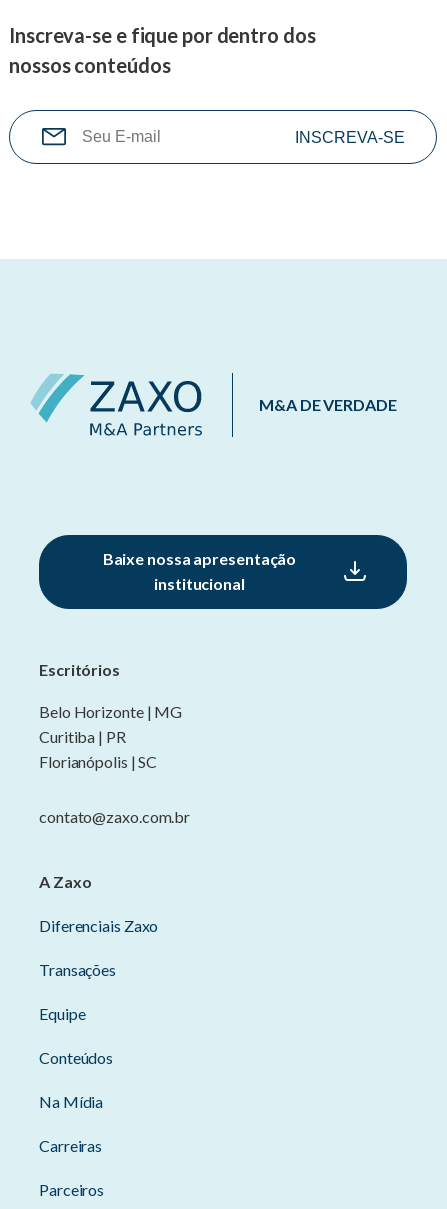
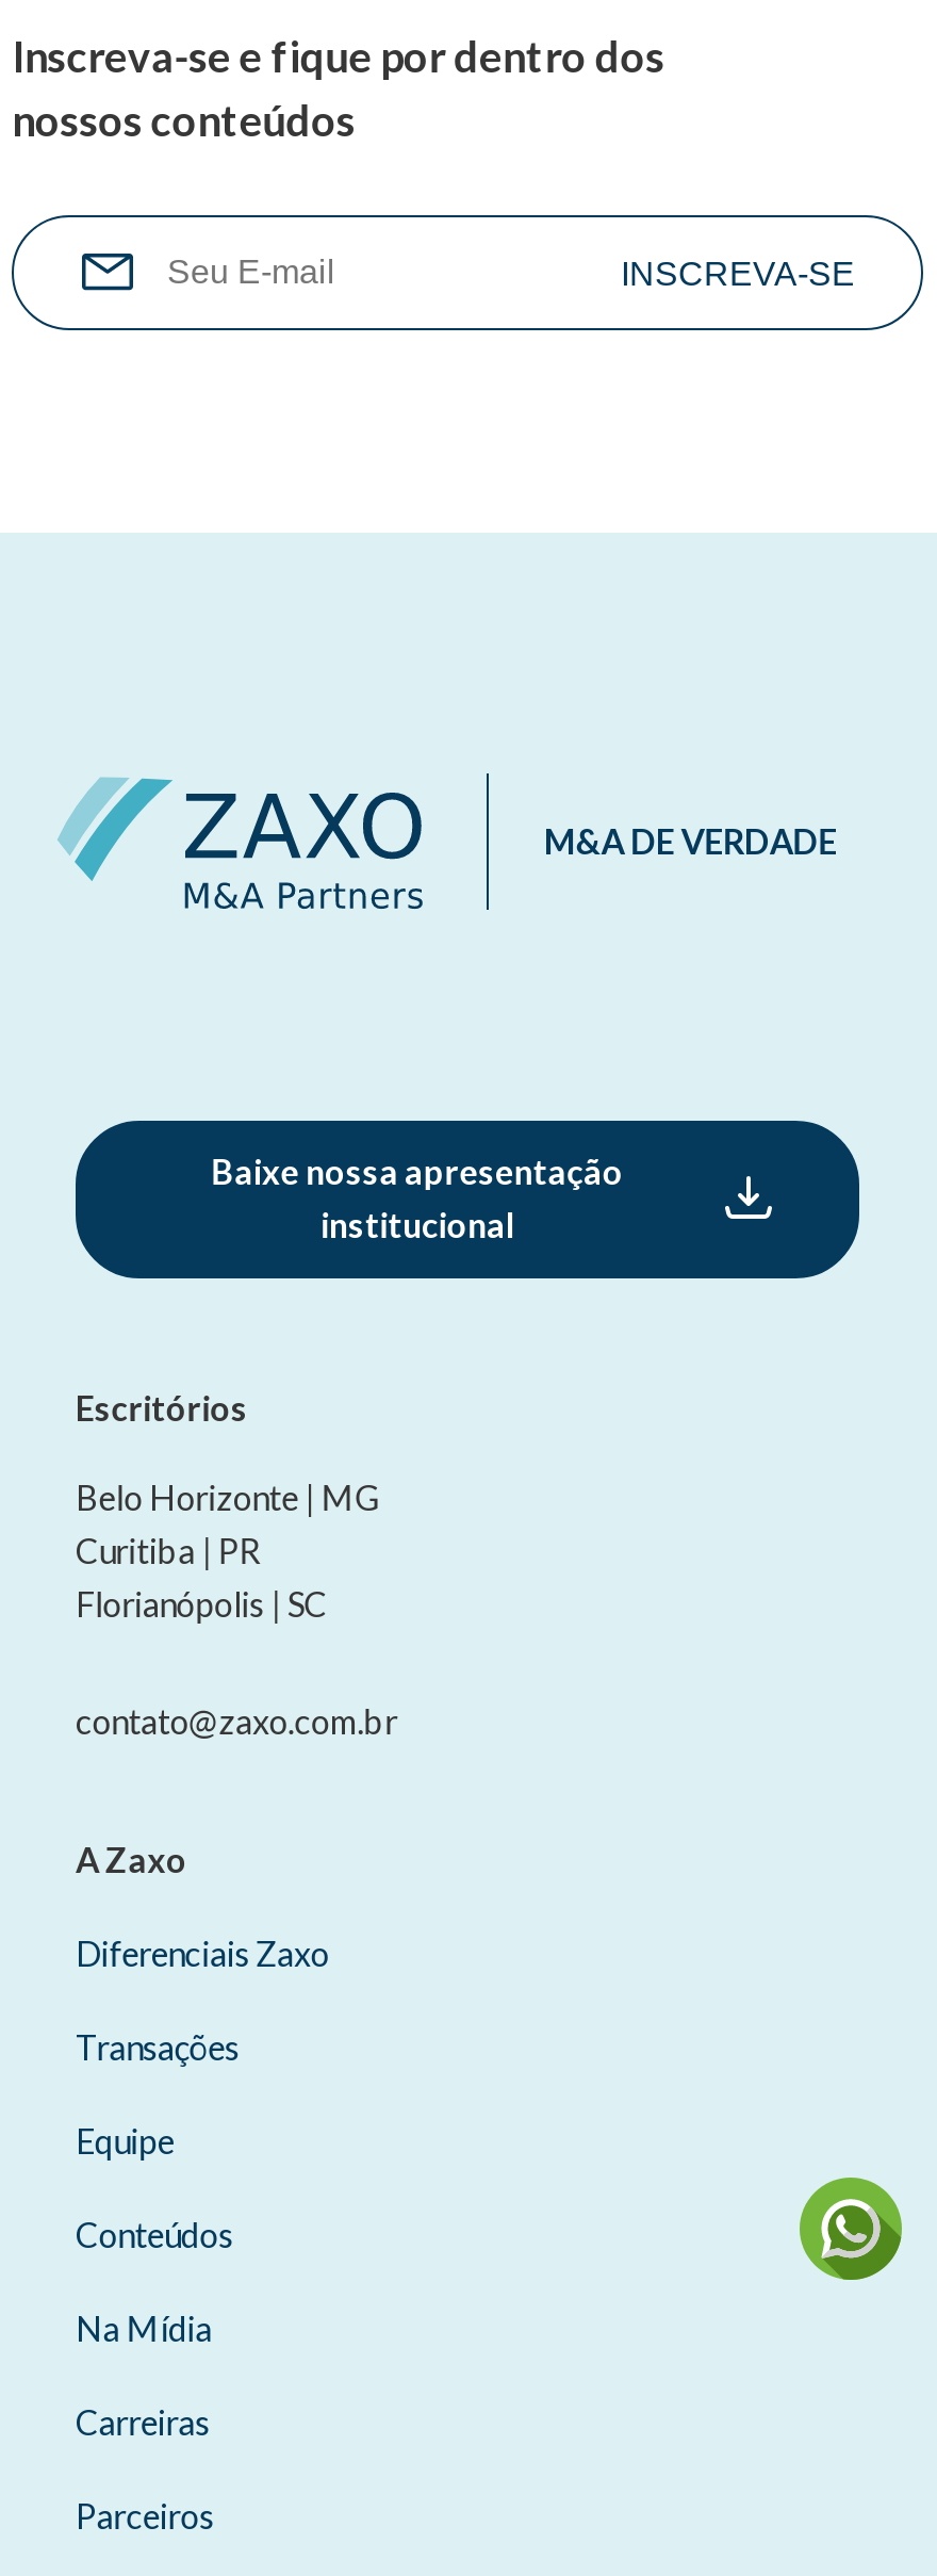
+ [image]
